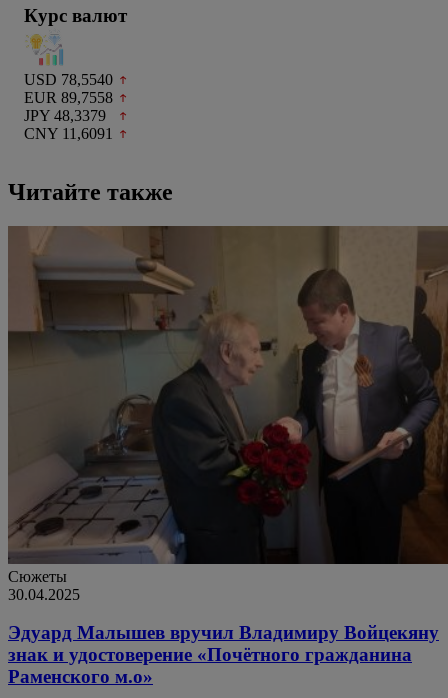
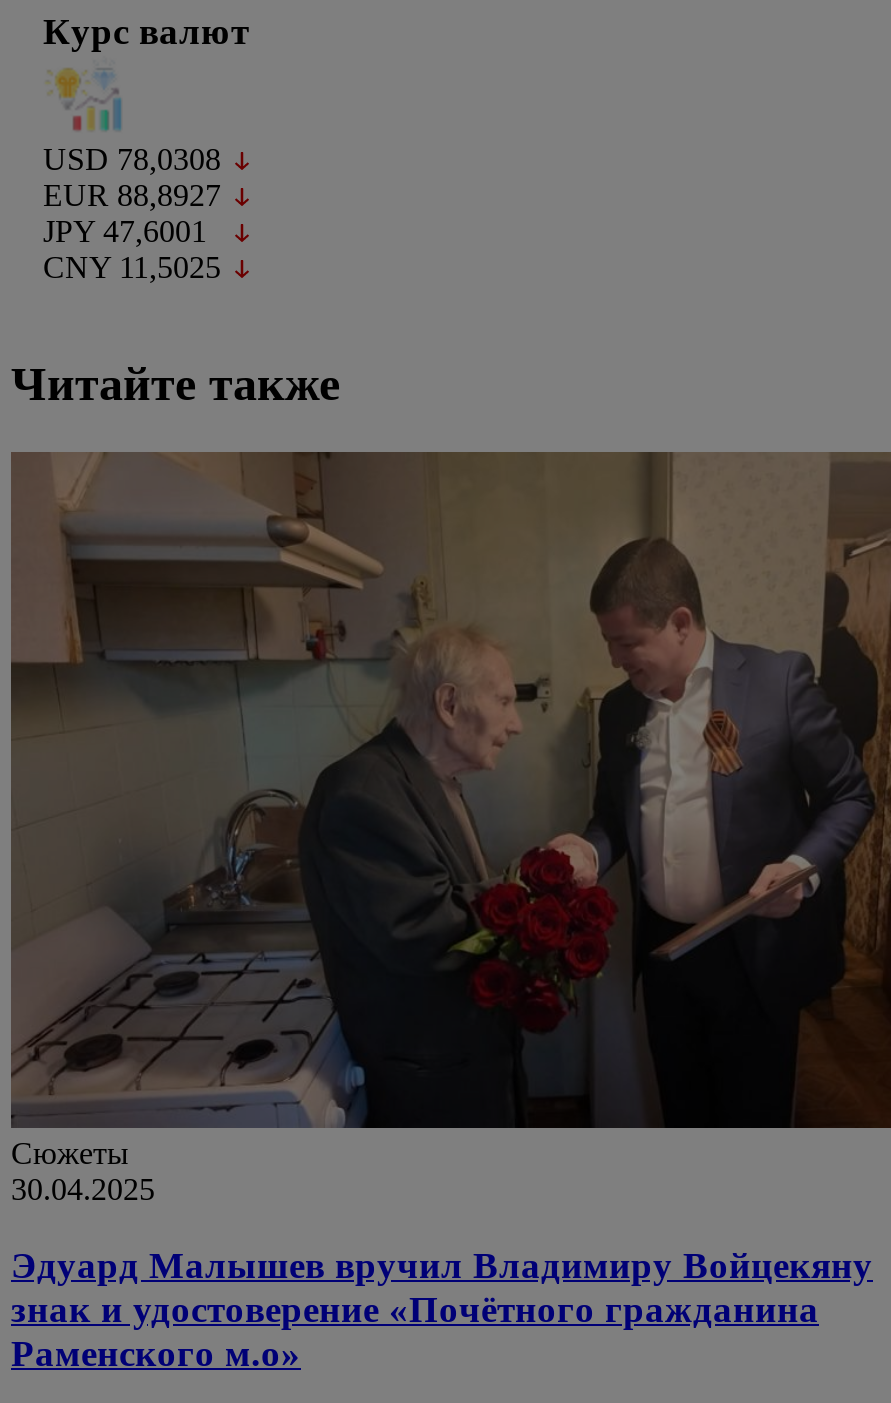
- USD 78,5540
+ USD 78,0308

- EUR 89,7558
+ EUR 88,8927

- JPY 48,3379
+ JPY 47,6001

- CNY 11,6091
+ CNY 11,5025
